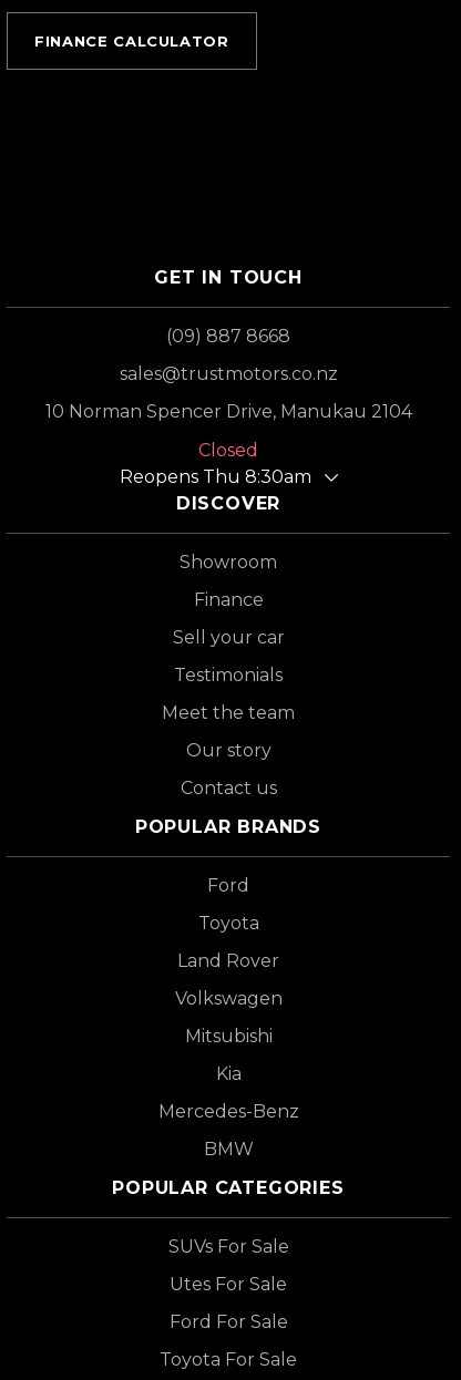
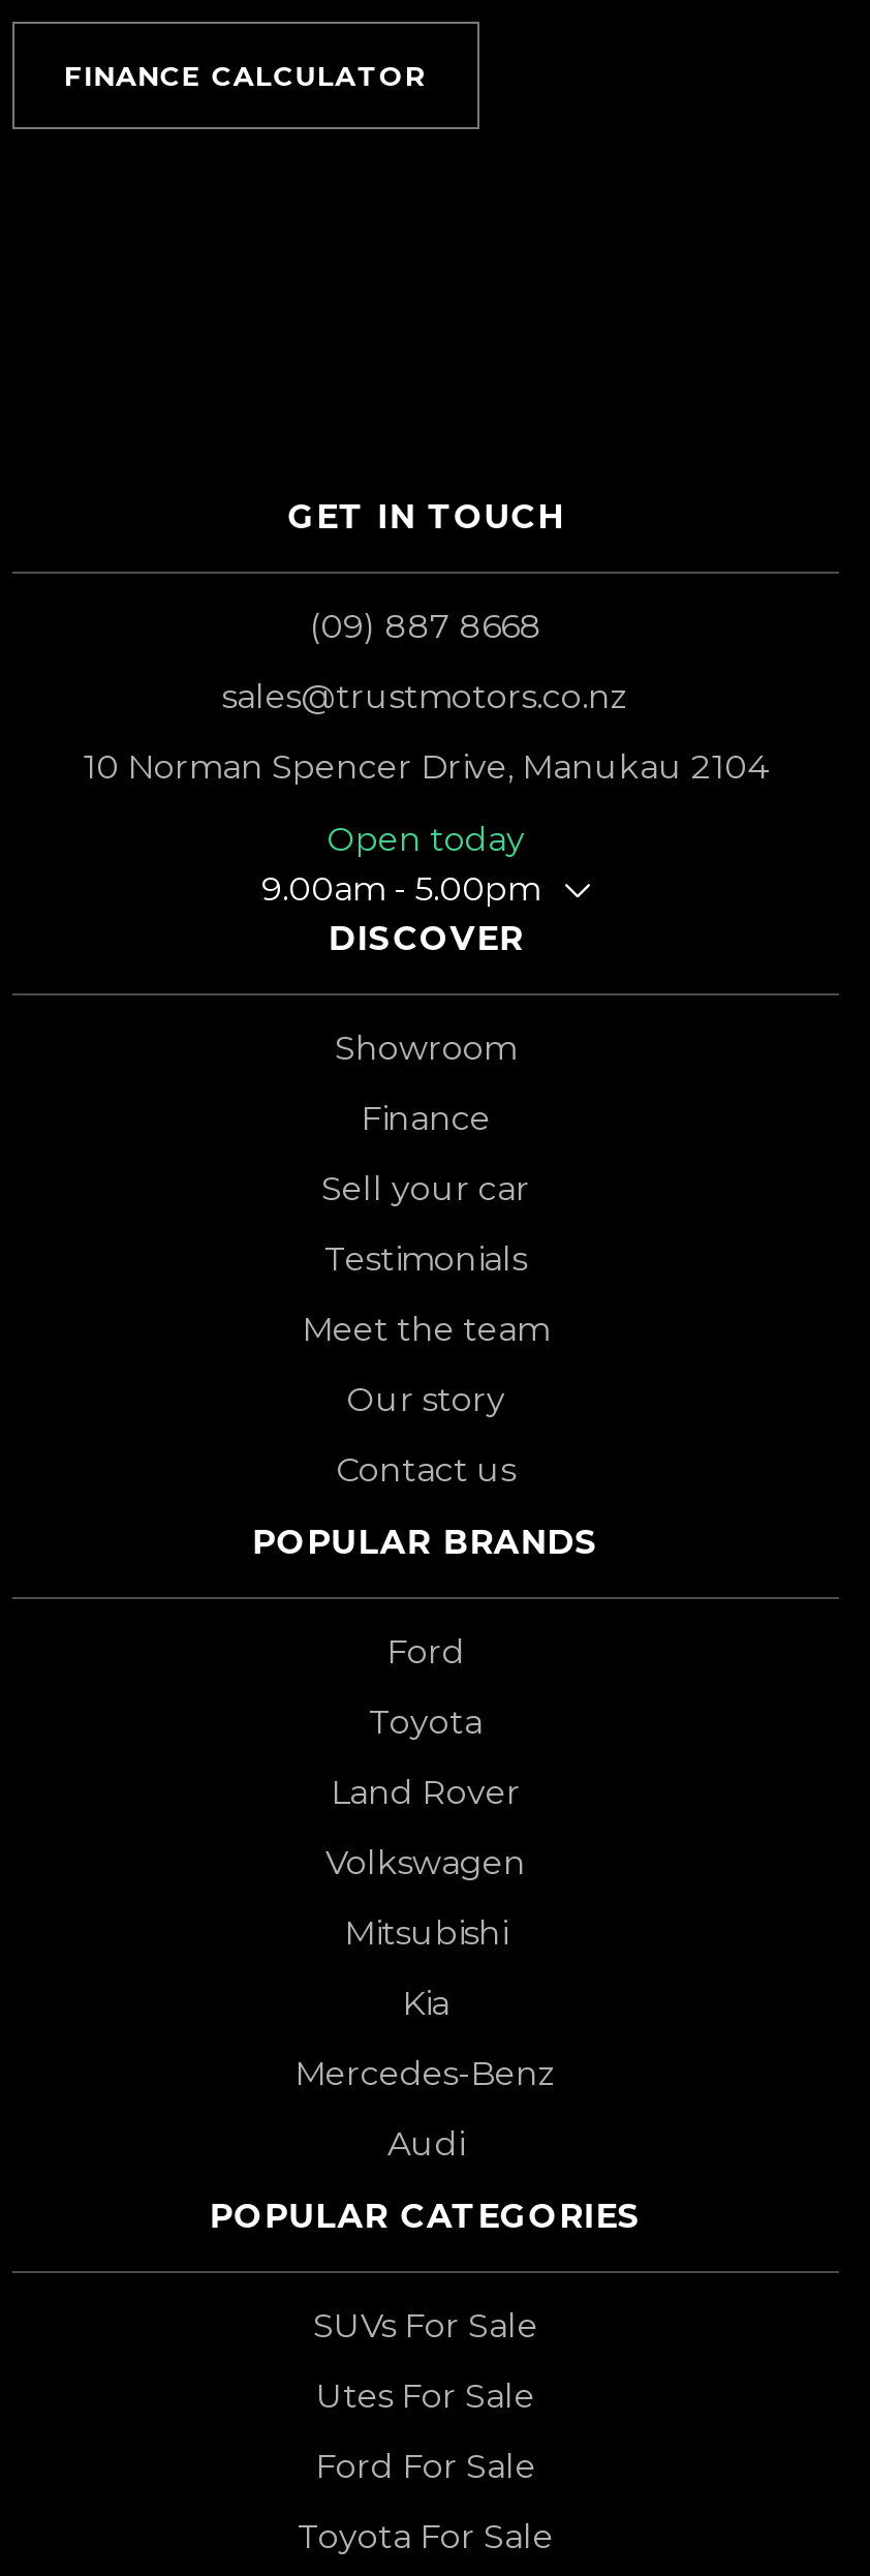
- Closed
- Reopens Thu 8:30am
+ Open today
+ 9.00am - 5.00pm

- BMW
+ Audi
